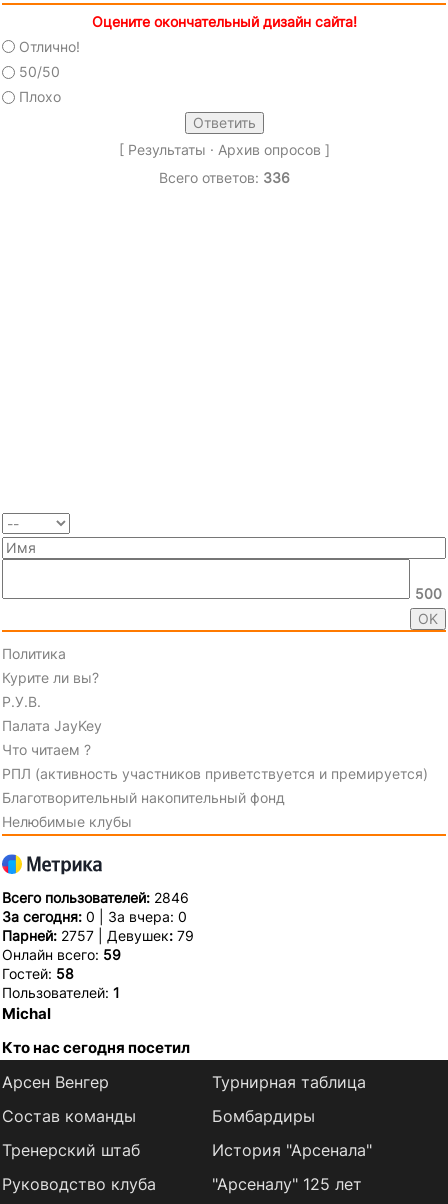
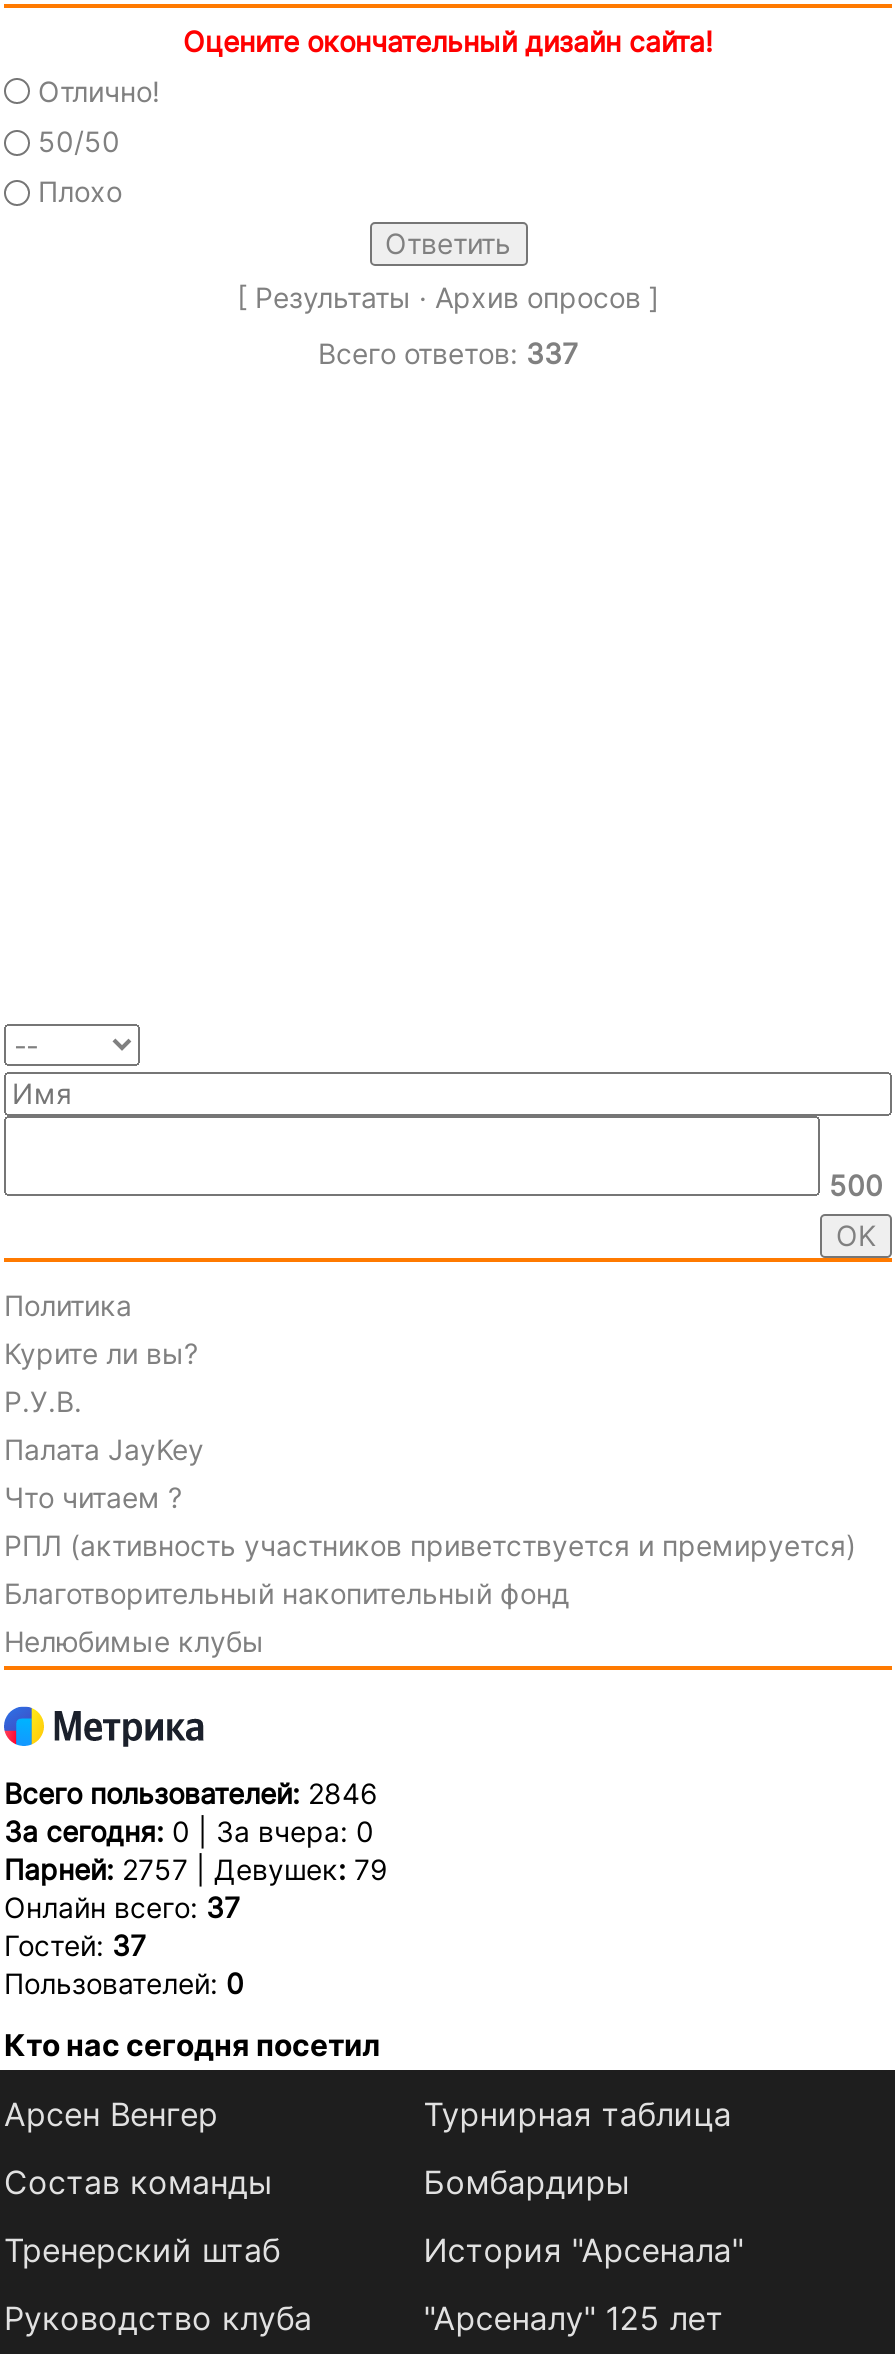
- Всего ответов: 336
+ Всего ответов: 337

- Онлайн всего: 59
- Гостей: 58
- Пользователей: 1
- Michal
+ Онлайн всего: 37
+ Гостей: 37
+ Пользователей: 0
